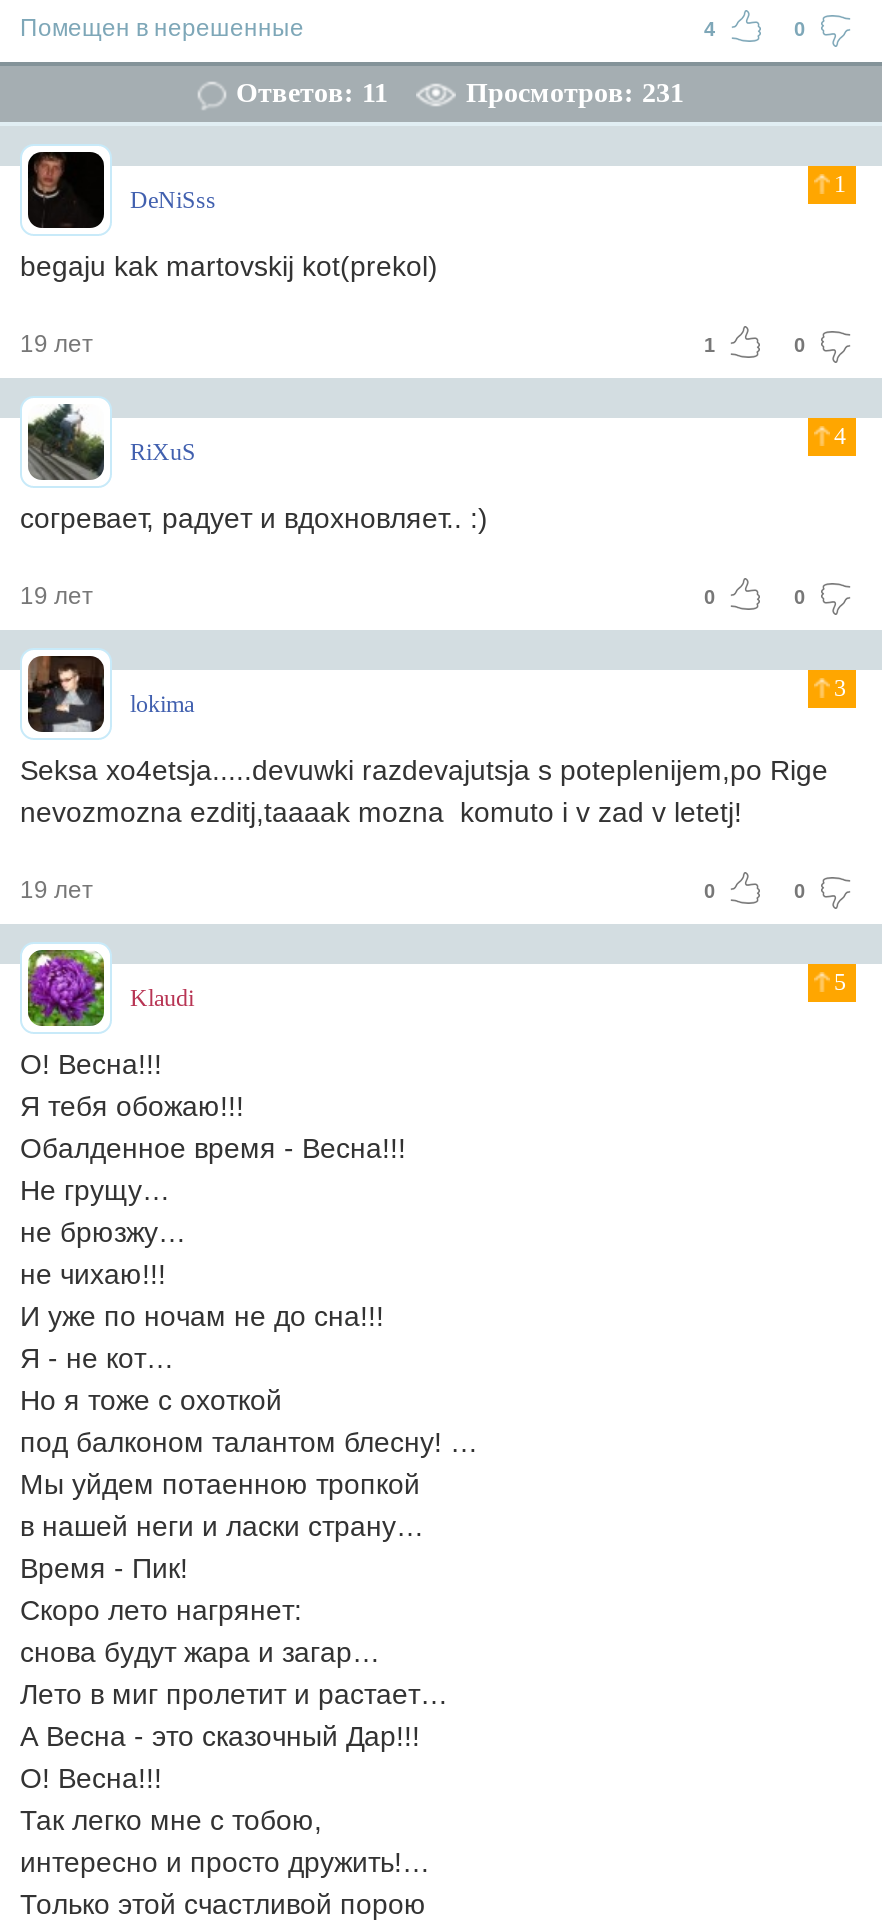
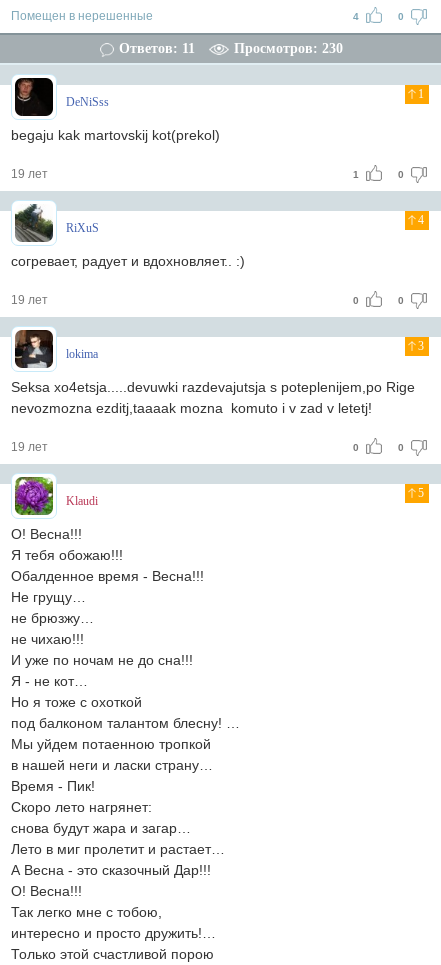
- Просмотров: 231
+ Просмотров: 230
